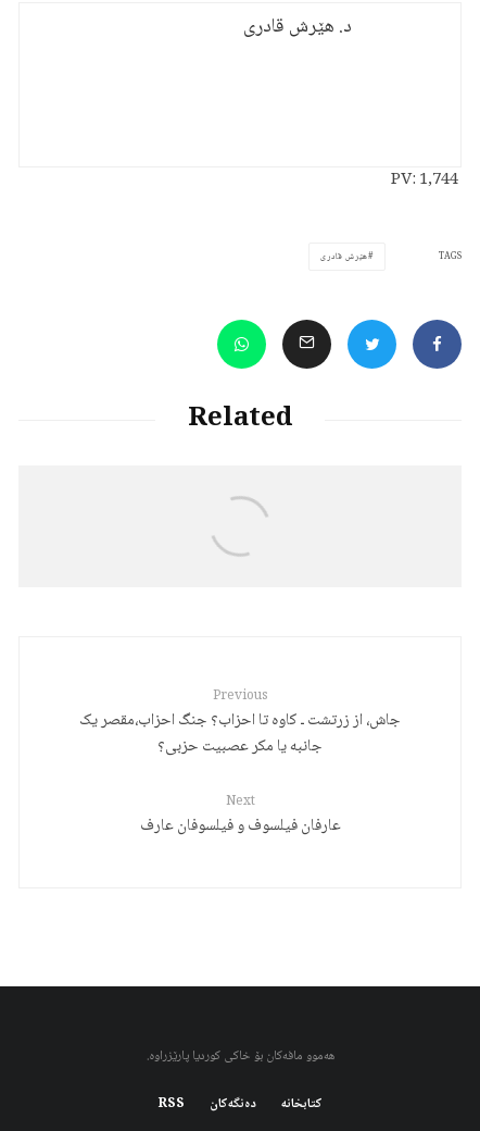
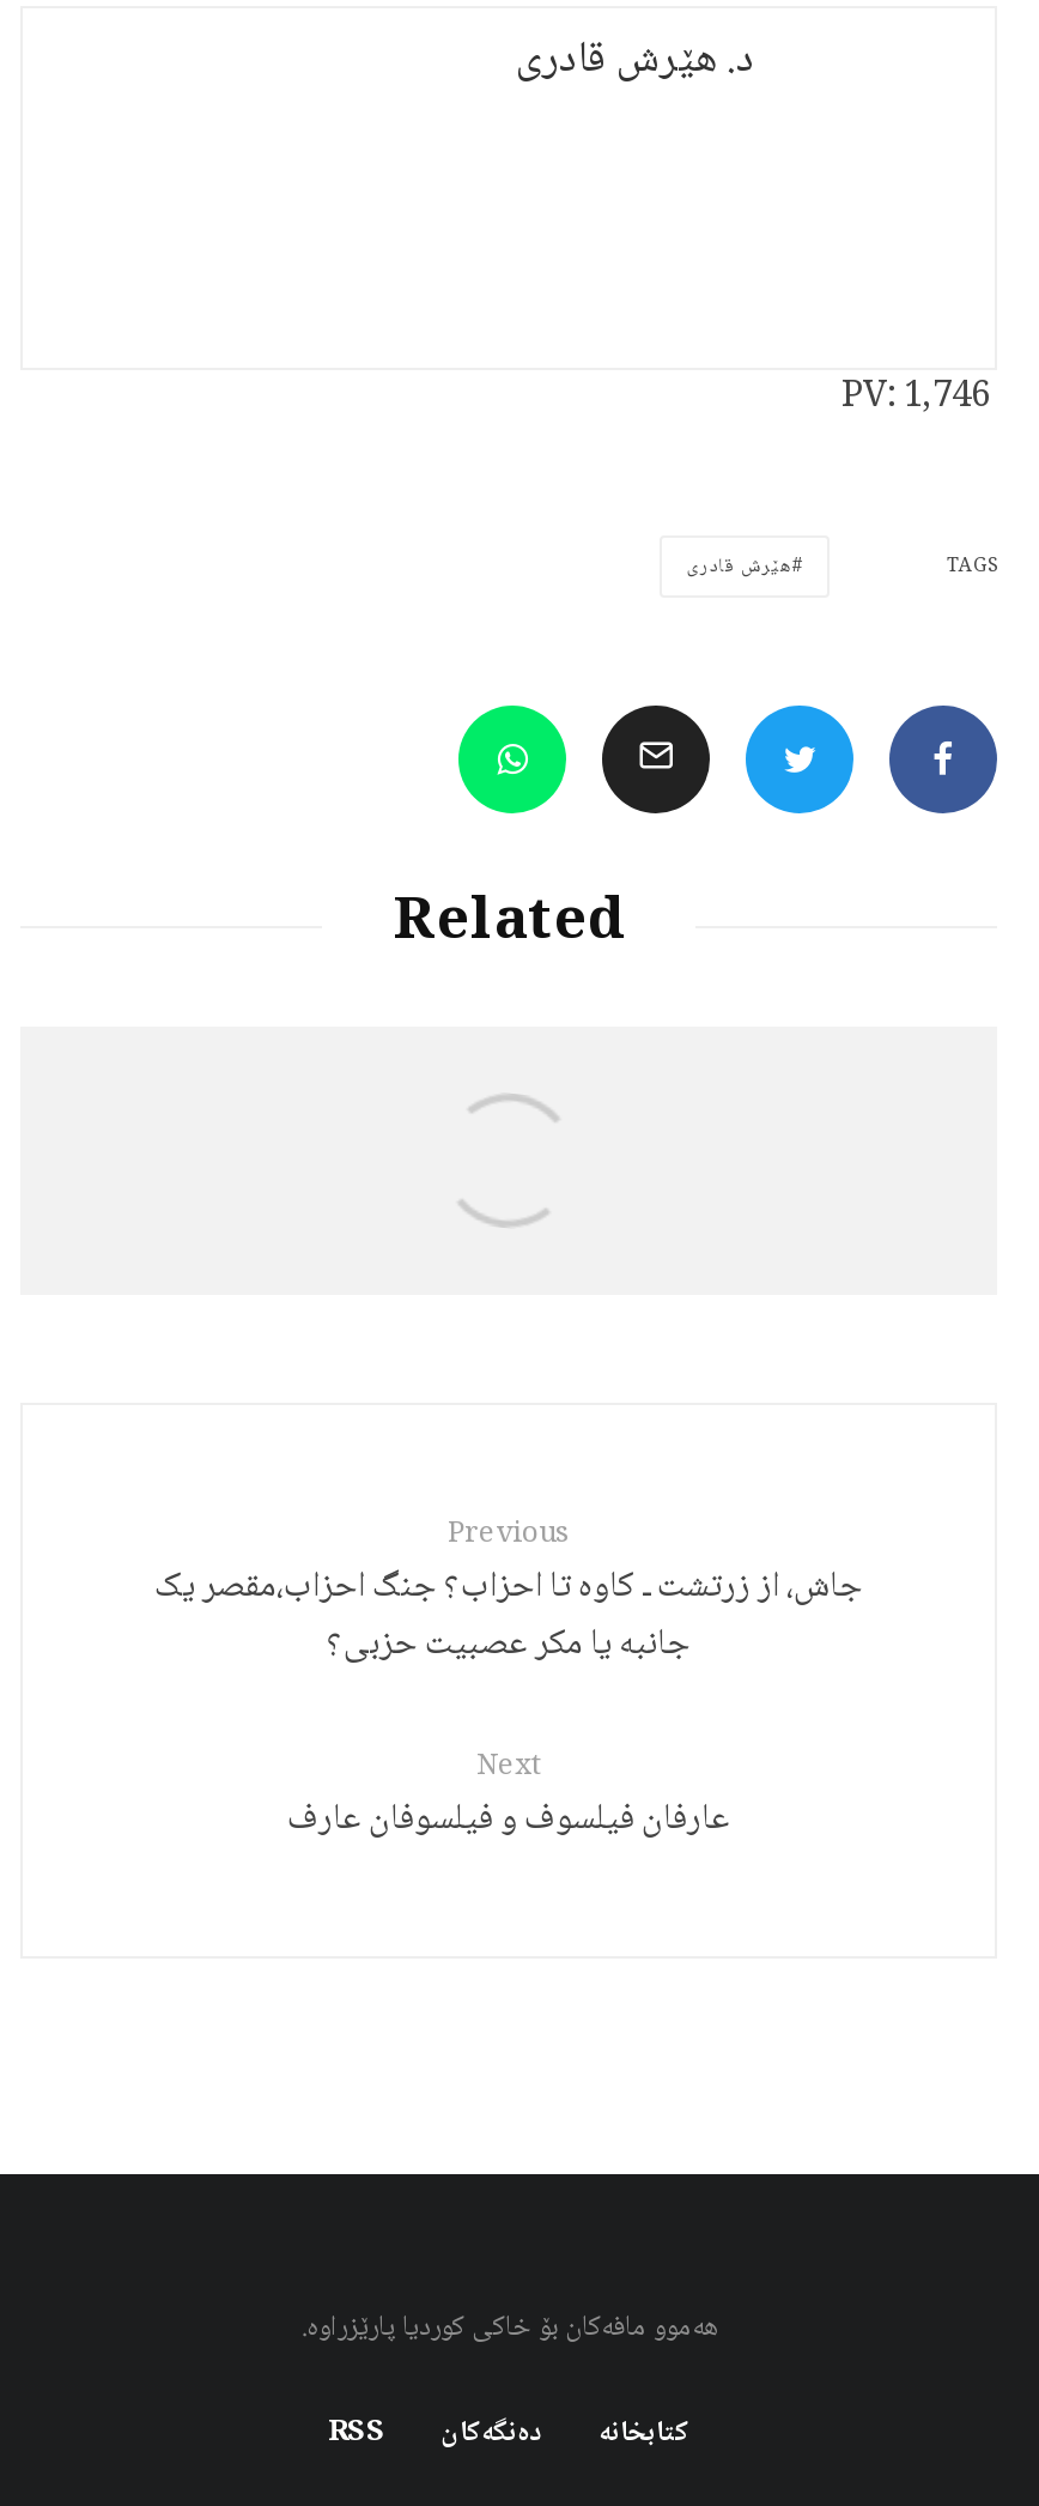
- PV: 1,744
+ PV: 1,746
